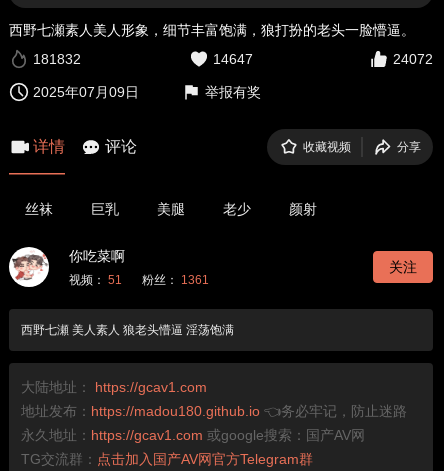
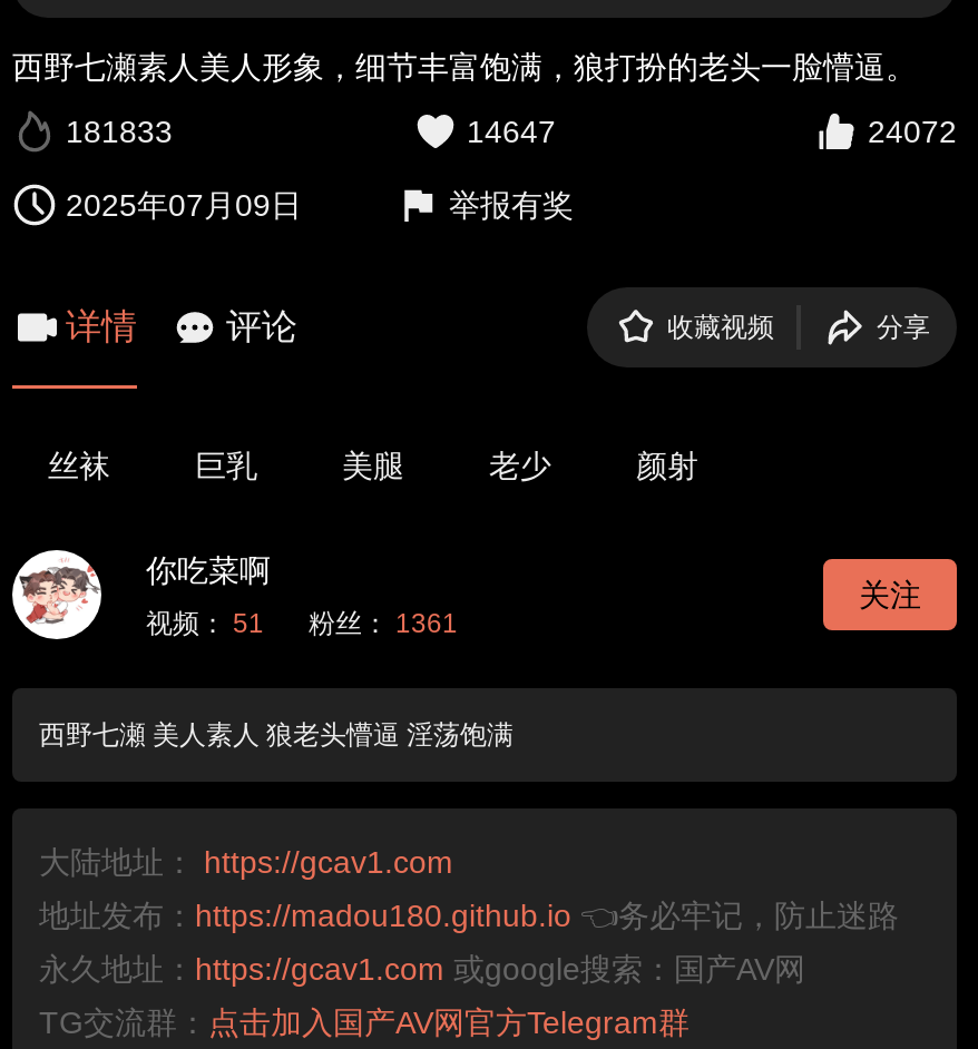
- 181832
+ 181833
